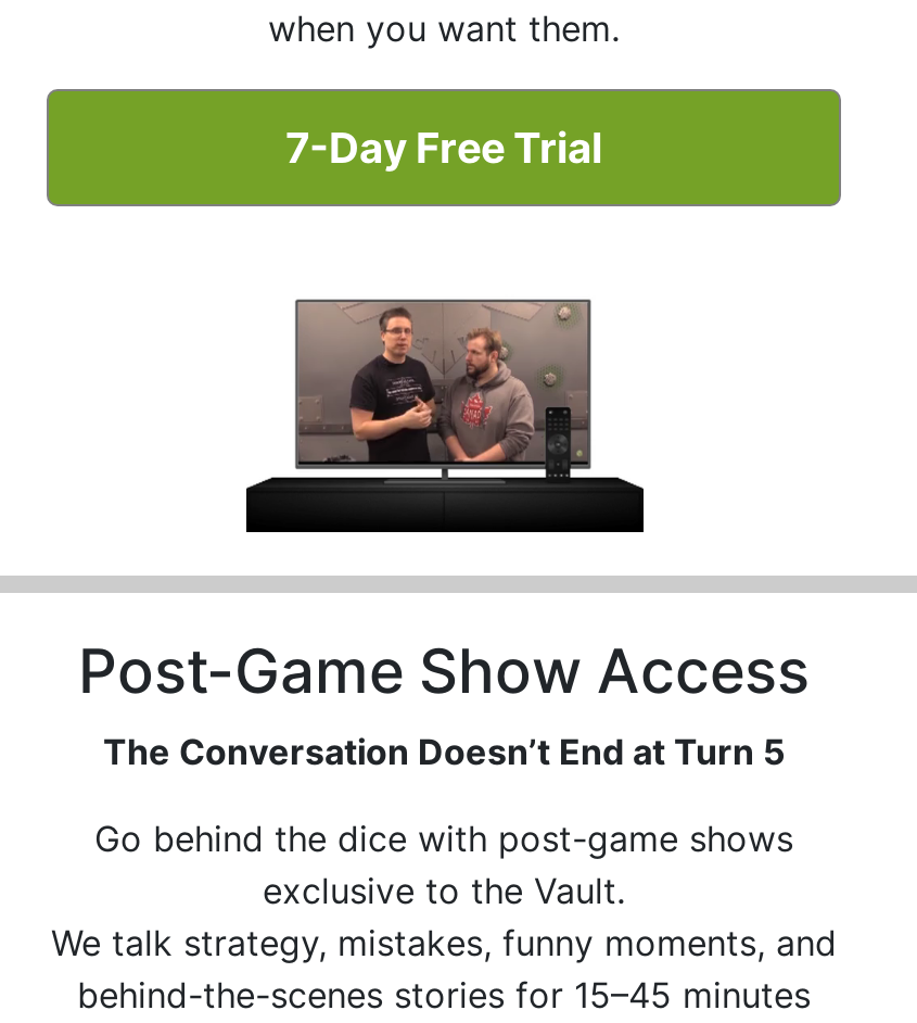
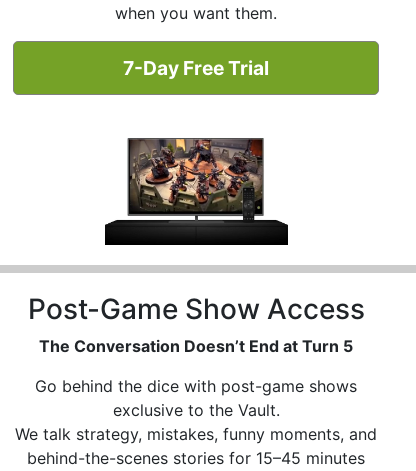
- [image]
+ [image]
